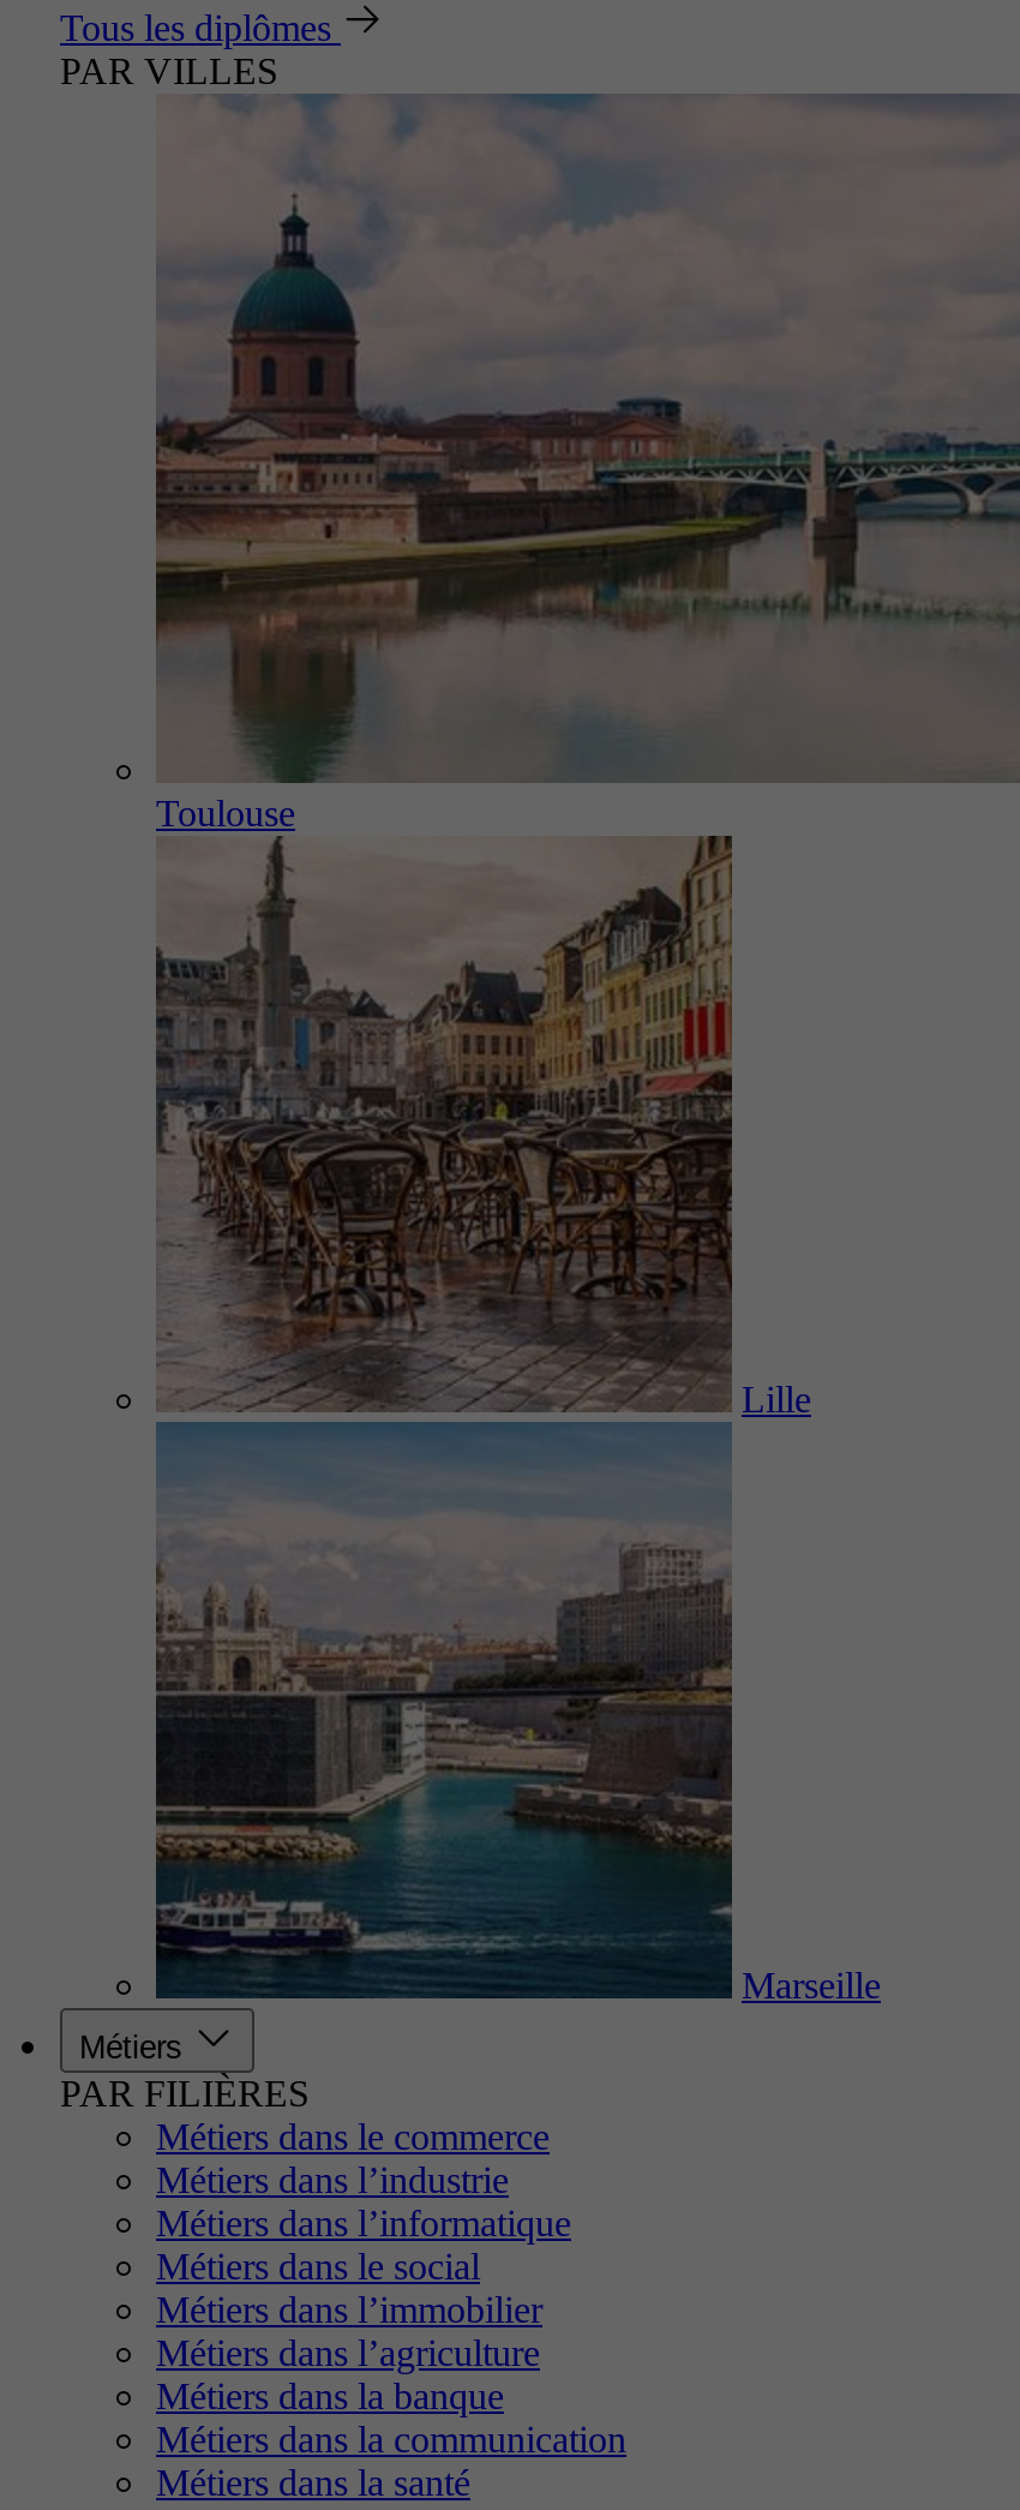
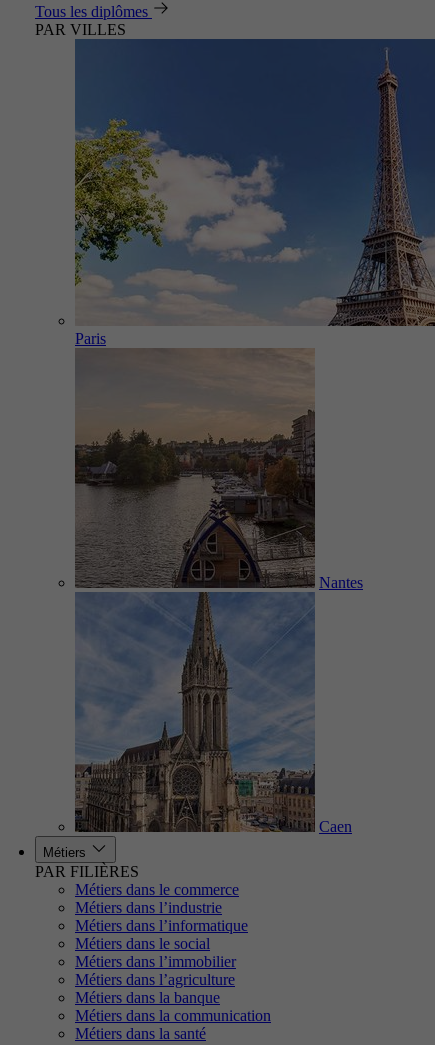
- [image]
- Toulouse
+ [image]
+ Paris

- [image]
- Lille
+ [image]
+ Nantes

- Marseille
+ Caen
